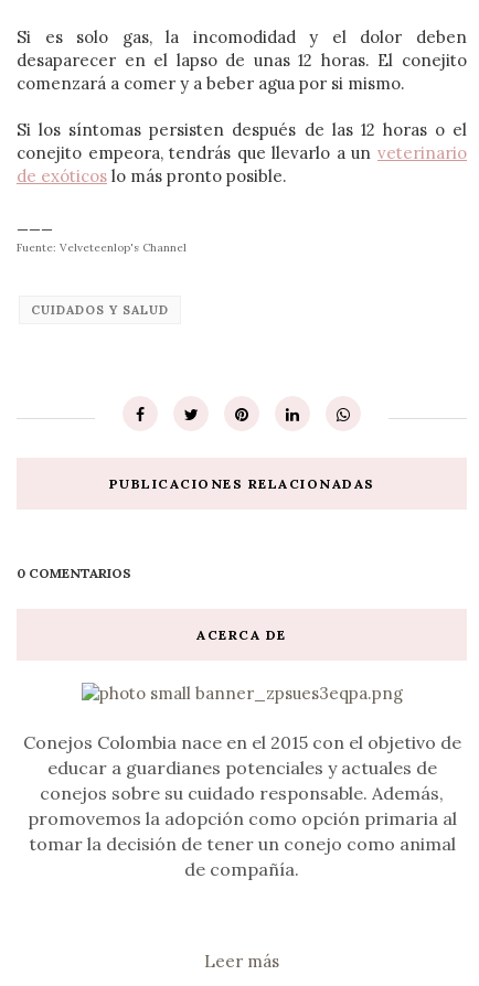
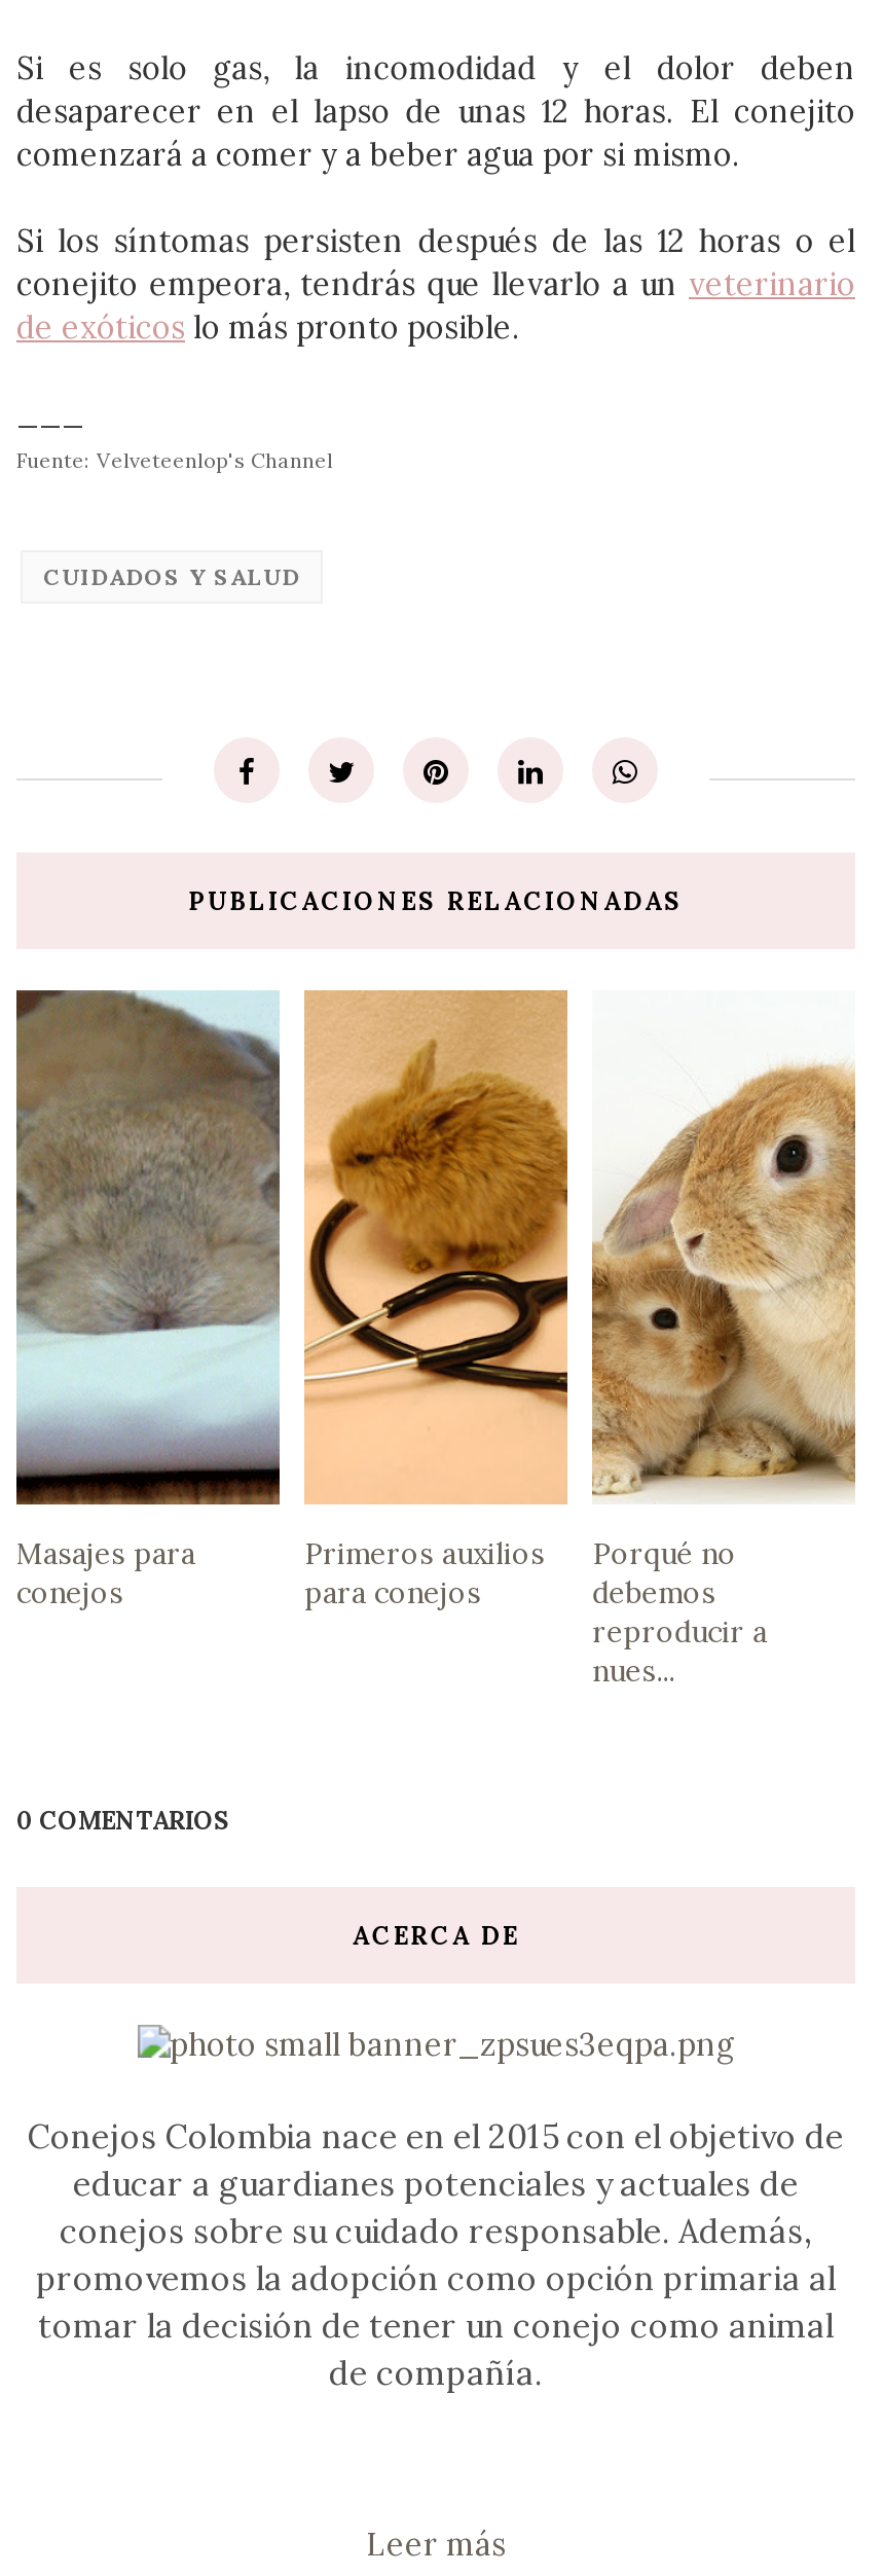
+ [image]
+ Masajes para
+ conejos

+ [image]
+ Primeros auxilios
+ para conejos

+ [image]
+ Porqué no
+ debemos
+ reproducir a
+ nues...
